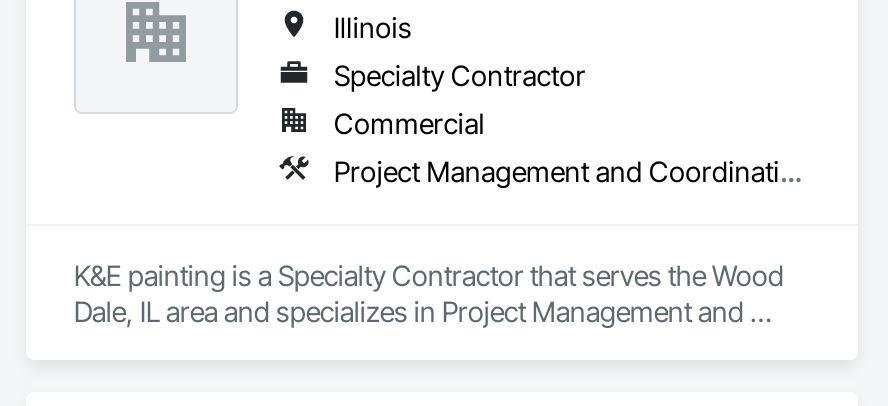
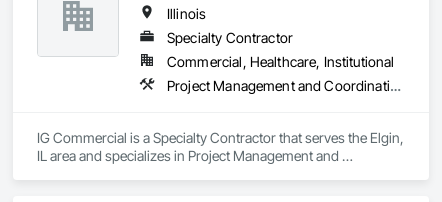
- Commercial
+ Commercial, Healthcare, Institutional

- K&E painting is a Specialty Contractor that serves the Wood
- Dale, IL area and specializes in Project Management and
+ IG Commercial is a Specialty Contractor that serves the Elgin,
+ IL area and specializes in Project Management and
